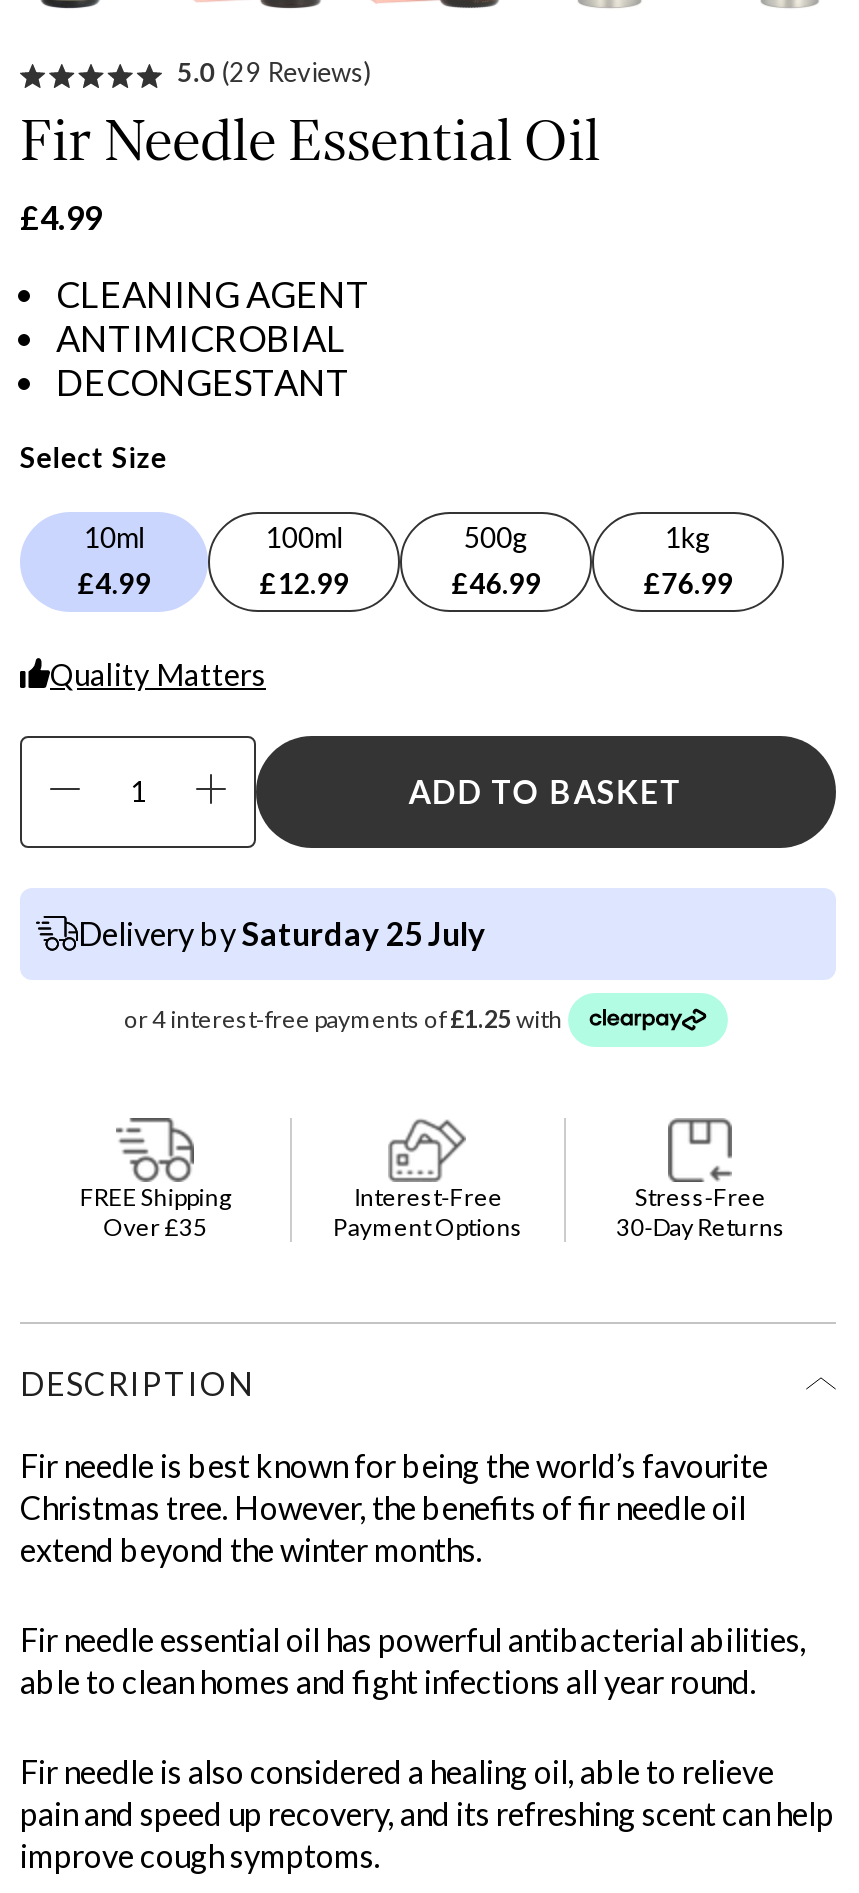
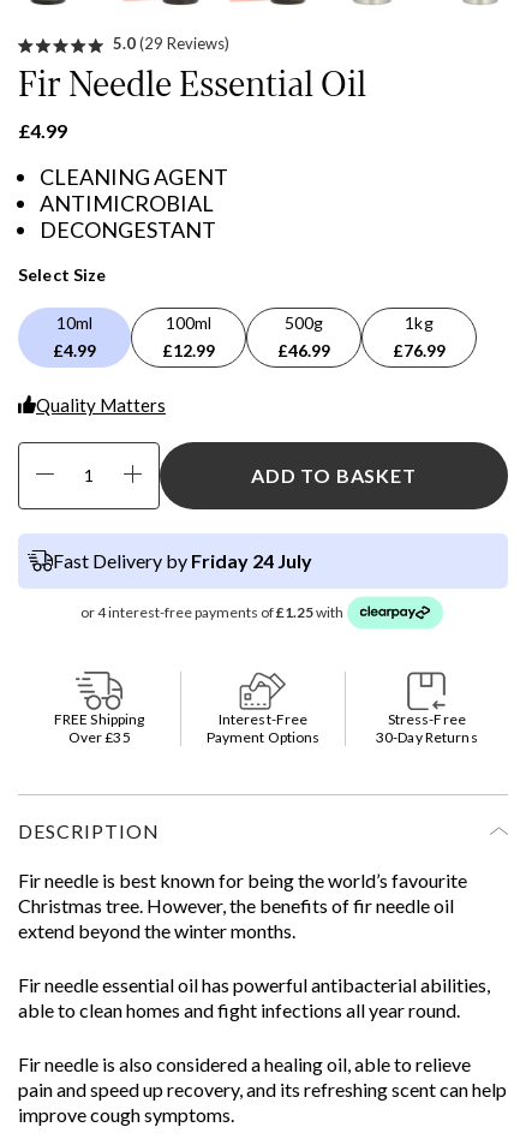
- Delivery bySaturday 25 July
+ Fast Delivery byFriday 24 July
